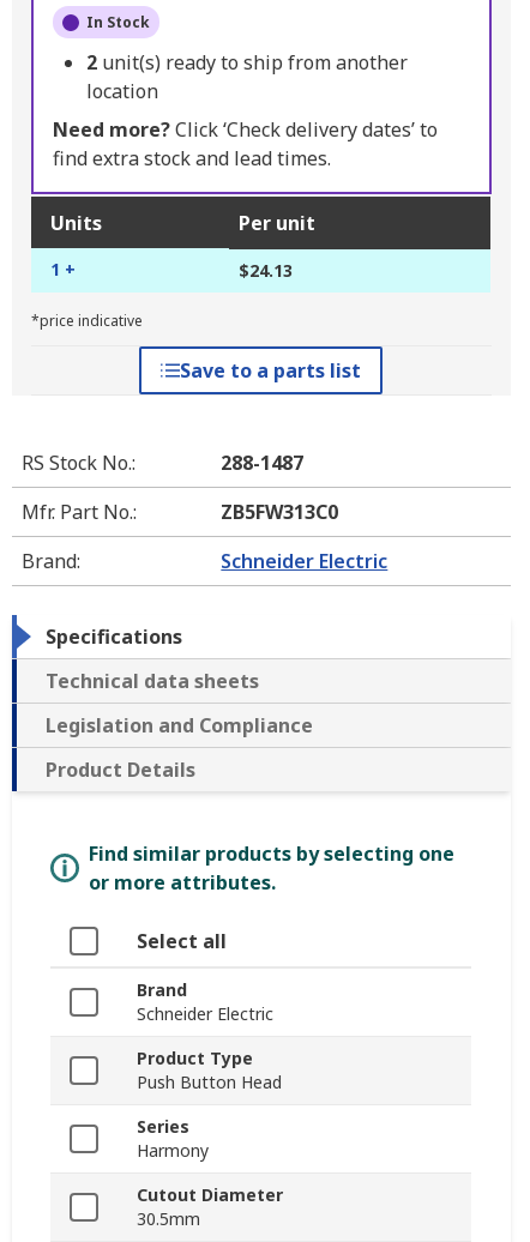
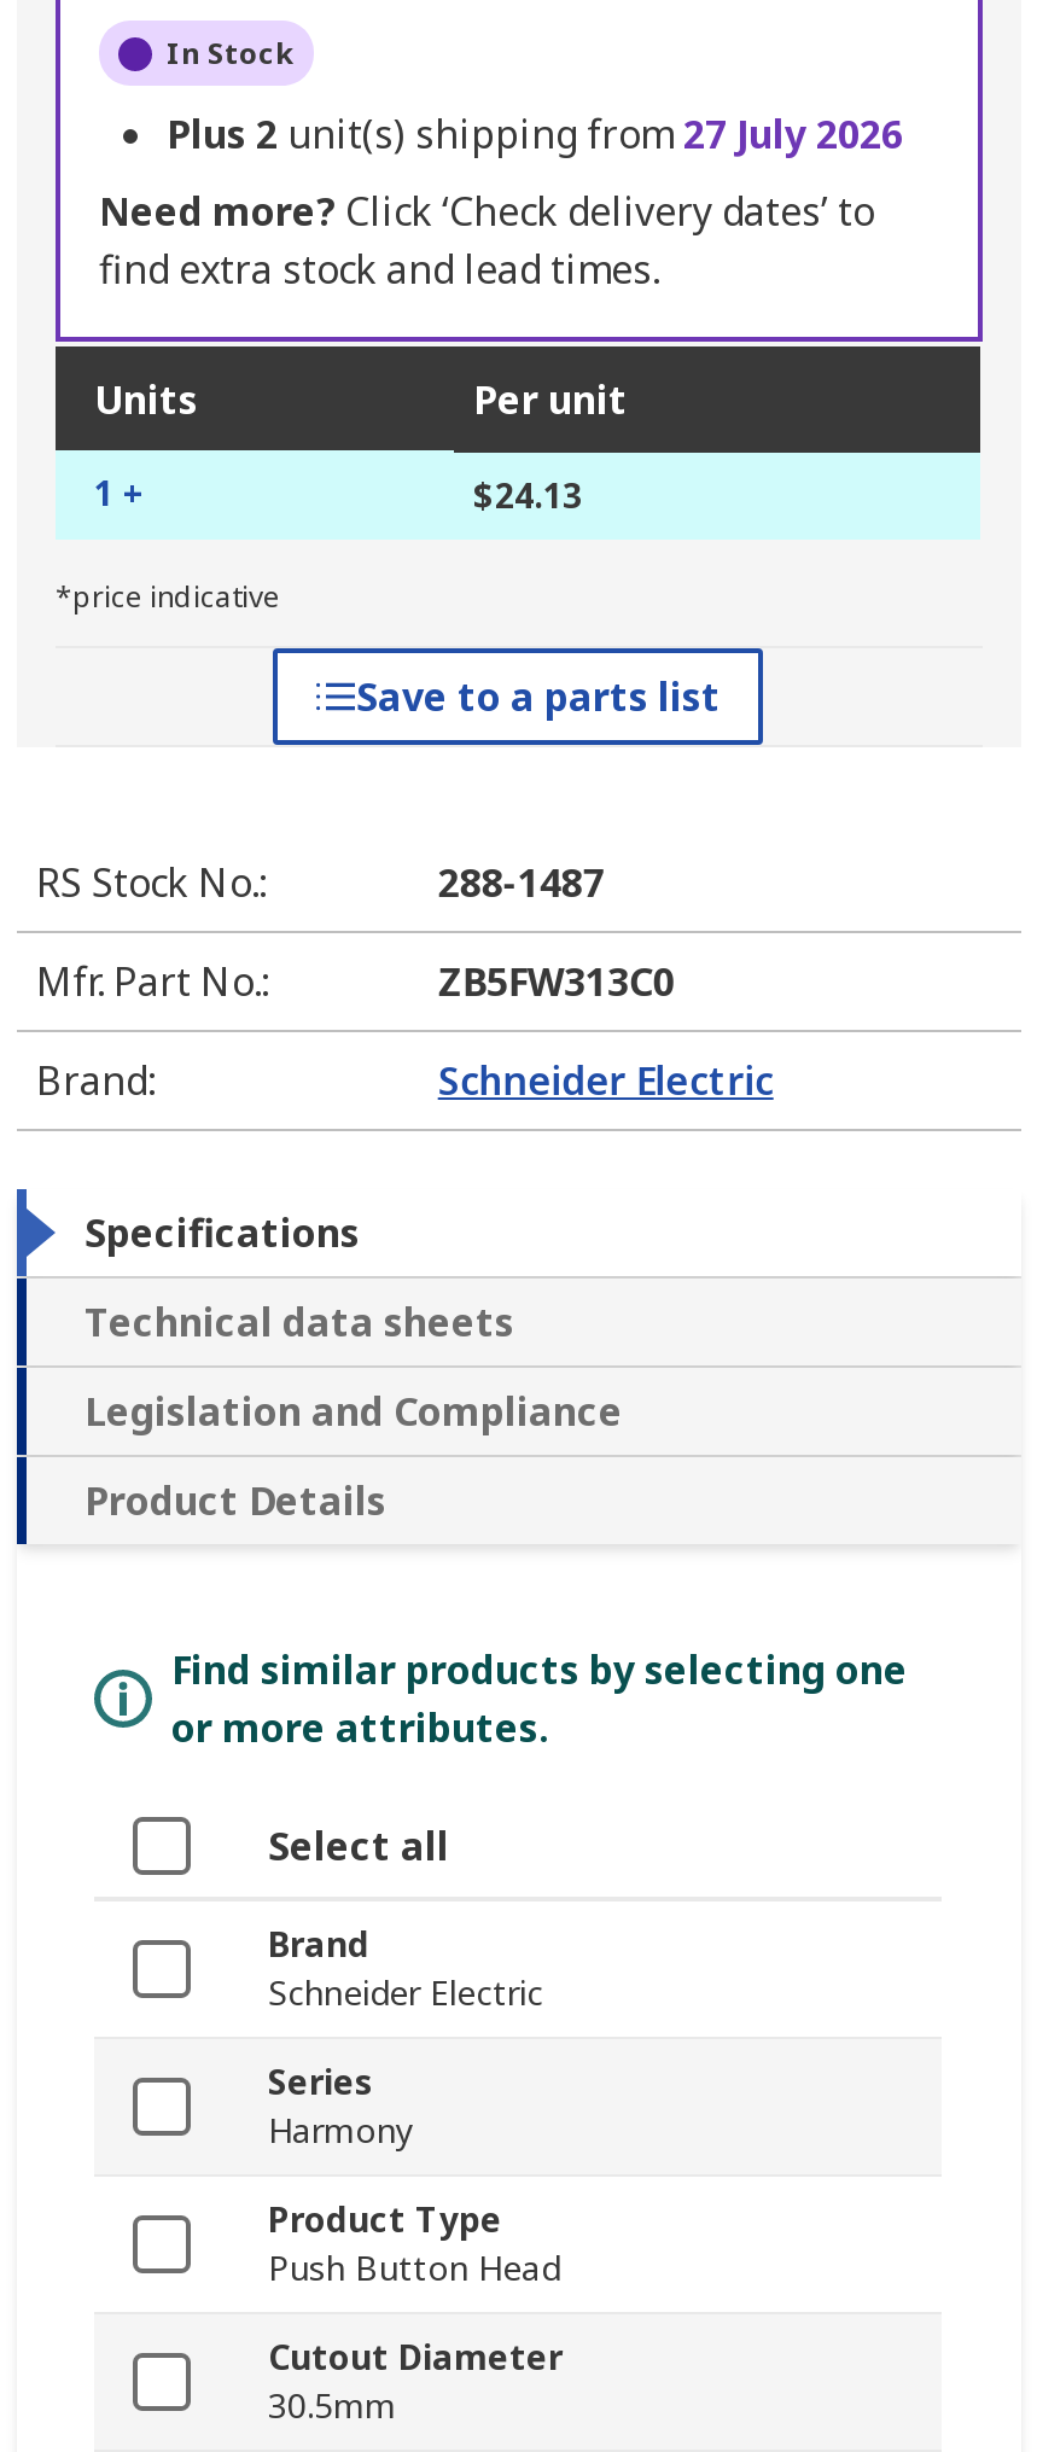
- 2 unit(s) ready to ship from another
- location
+ Plus 2 unit(s) shipping from 27 July 2026

moved down: Product Type | Push Button Head

moved up: Series | Harmony
